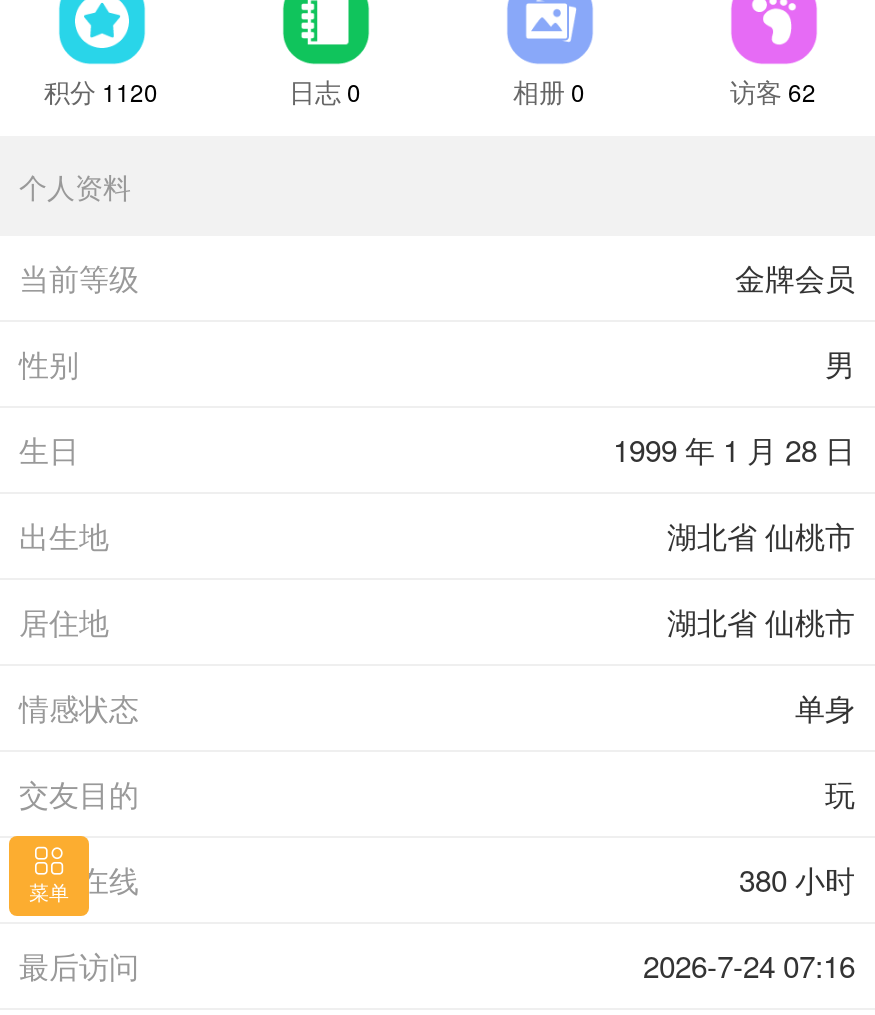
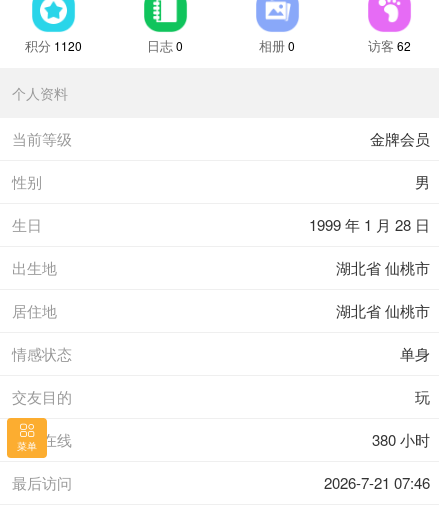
- 2026-7-24 07:16
+ 2026-7-21 07:46
